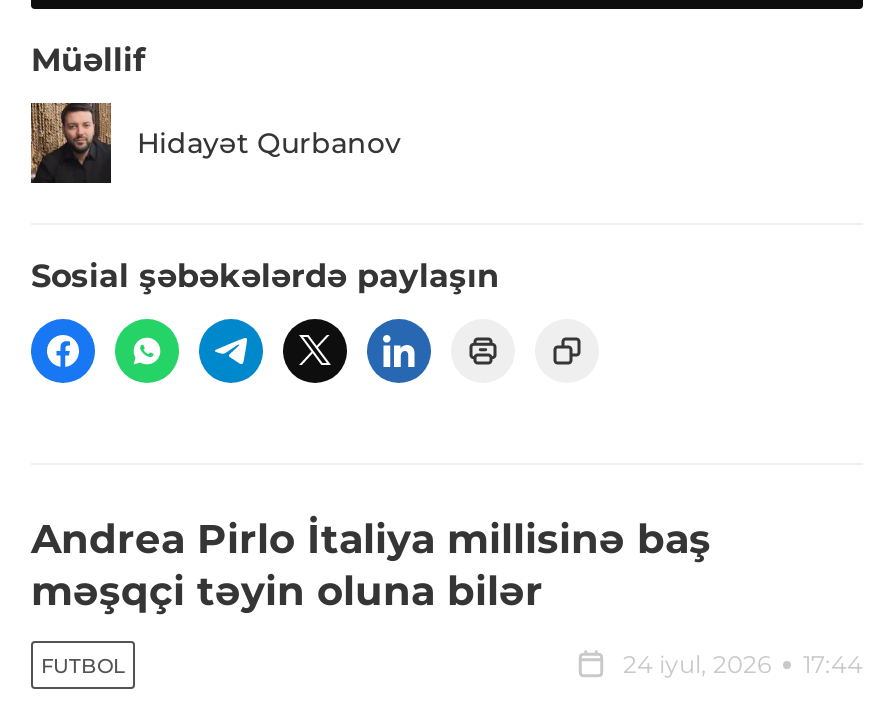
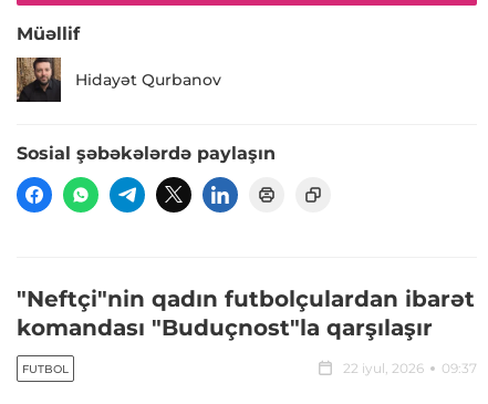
- Andrea Pirlo İtaliya millisinə baş
- məşqçi təyin oluna bilər
+ "Neftçi"nin qadın futbolçulardan ibarət
+ komandası "Buduçnost"la qarşılaşır

- 24 iyul, 2026
- 17:44
+ 22 iyul, 2026
+ 09:37
